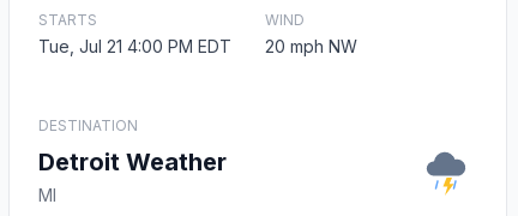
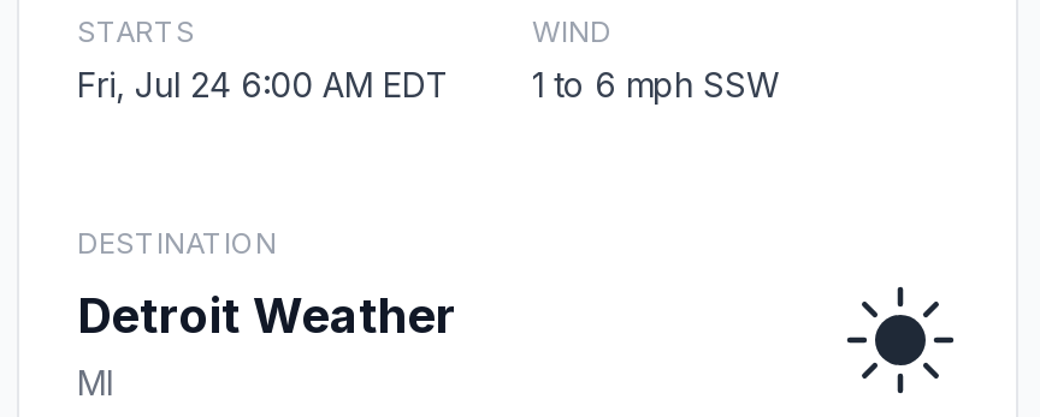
- Tue, Jul 21 4:00 PM EDT
+ Fri, Jul 24 6:00 AM EDT

- 20 mph NW
+ 1 to 6 mph SSW

- [image]
+ [image]
